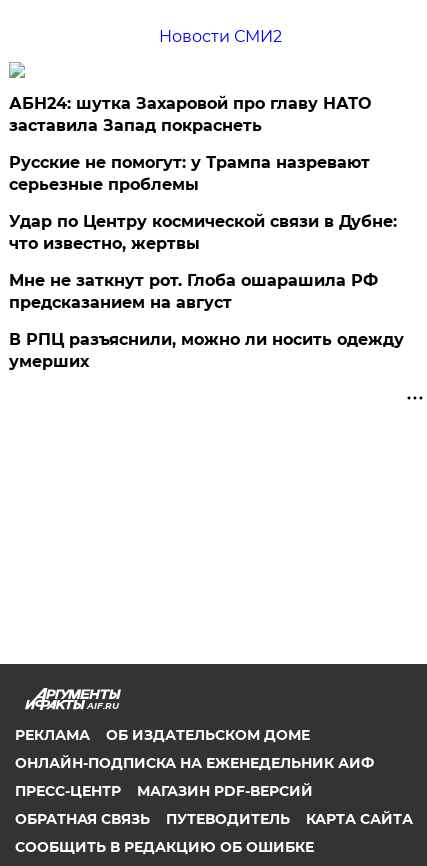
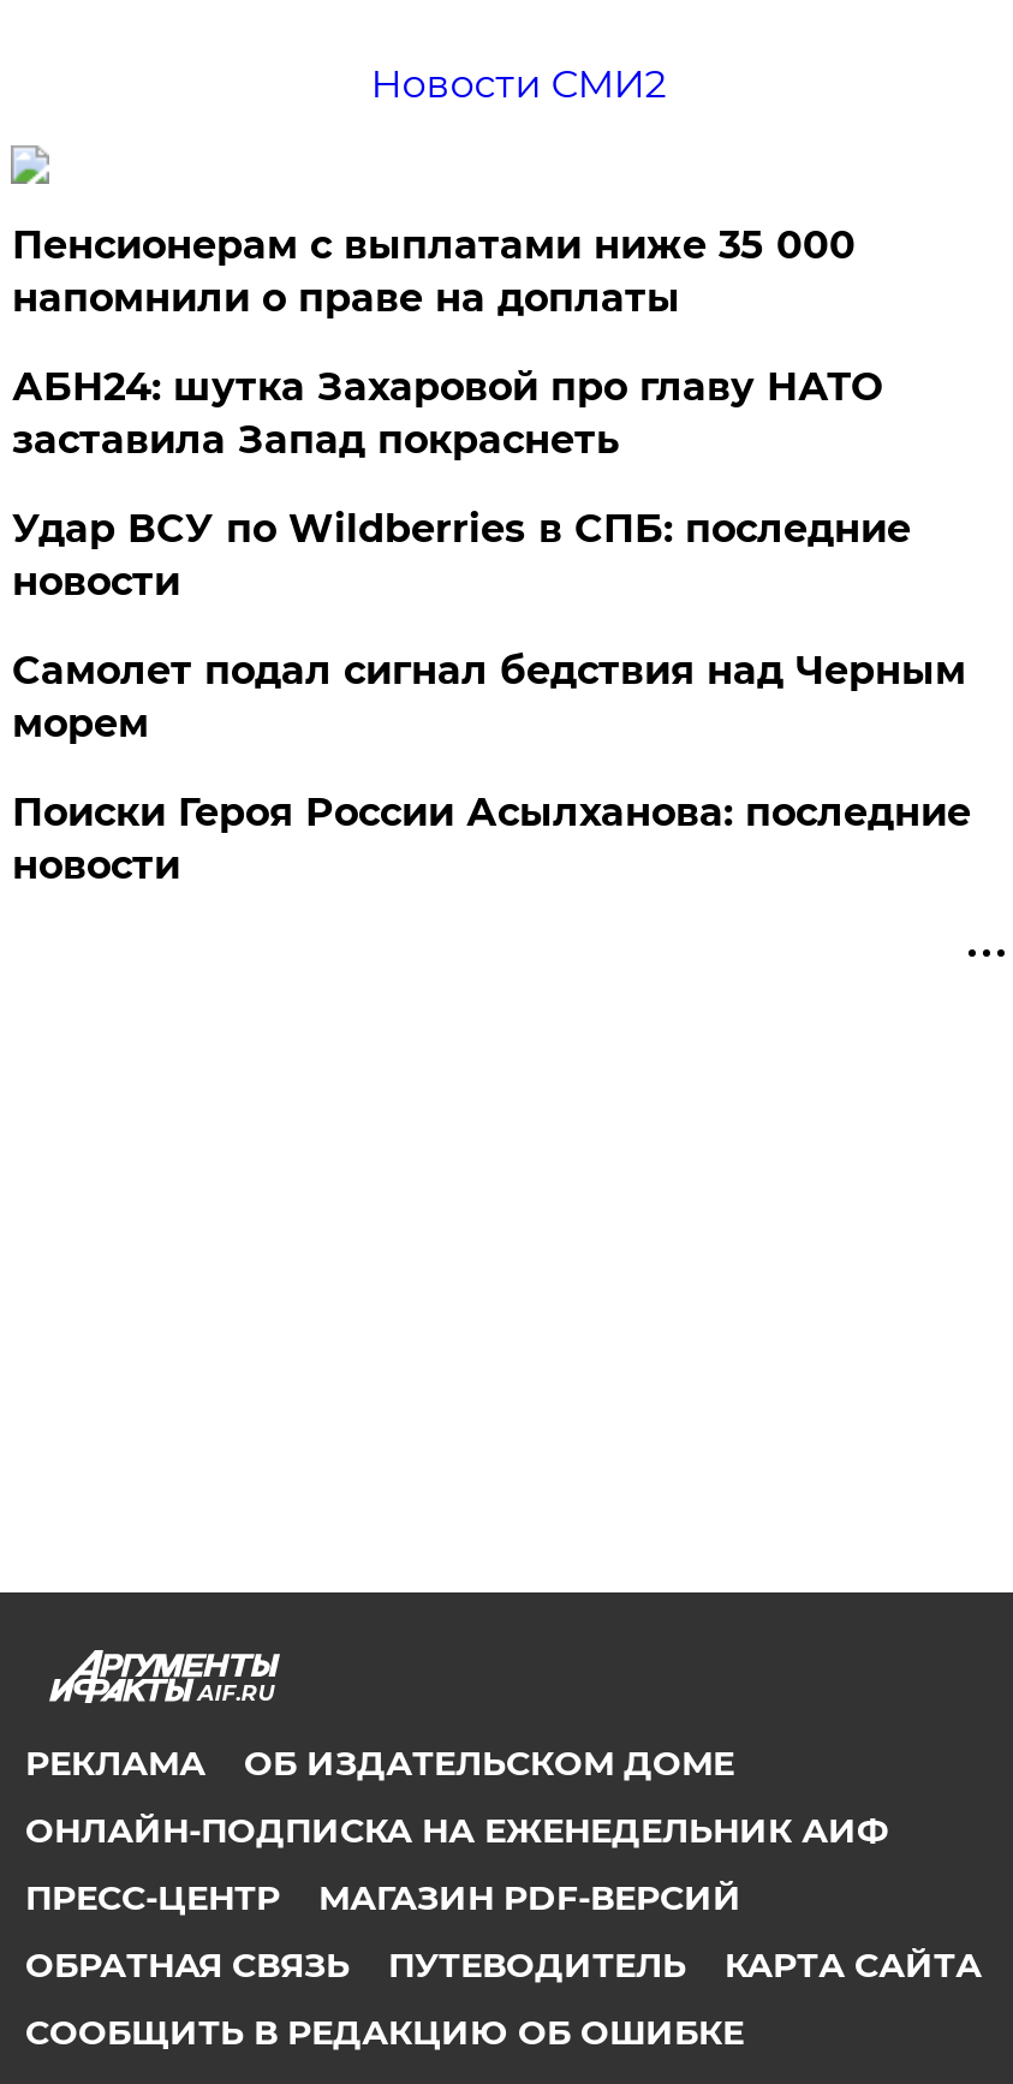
+ Пенсионерам с выплатами ниже 35 000
+ напомнили о праве на доплаты

moved down: АБН24: шутка Захаровой про главу НАТО | заставила Запад покраснеть

- Русские не помогут: у Трампа назревают
- серьезные проблемы
- Удар по Центру космической связи в Дубне:
- что известно, жертвы
- Мне не заткнут рот. Глоба ошарашила РФ
- предсказанием на август
- В РПЦ разъяснили, можно ли носить одежду
- умерших
+ Удар ВСУ по Wildberries в СПБ: последние
+ новости
+ Самолет подал сигнал бедствия над Черным
+ морем
+ Поиски Героя России Асылханова: последние
+ новости
